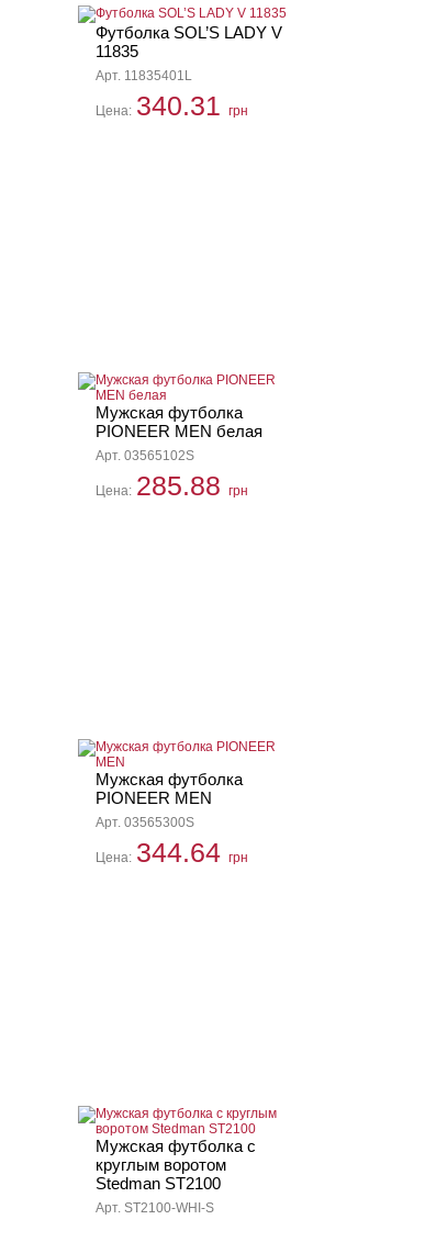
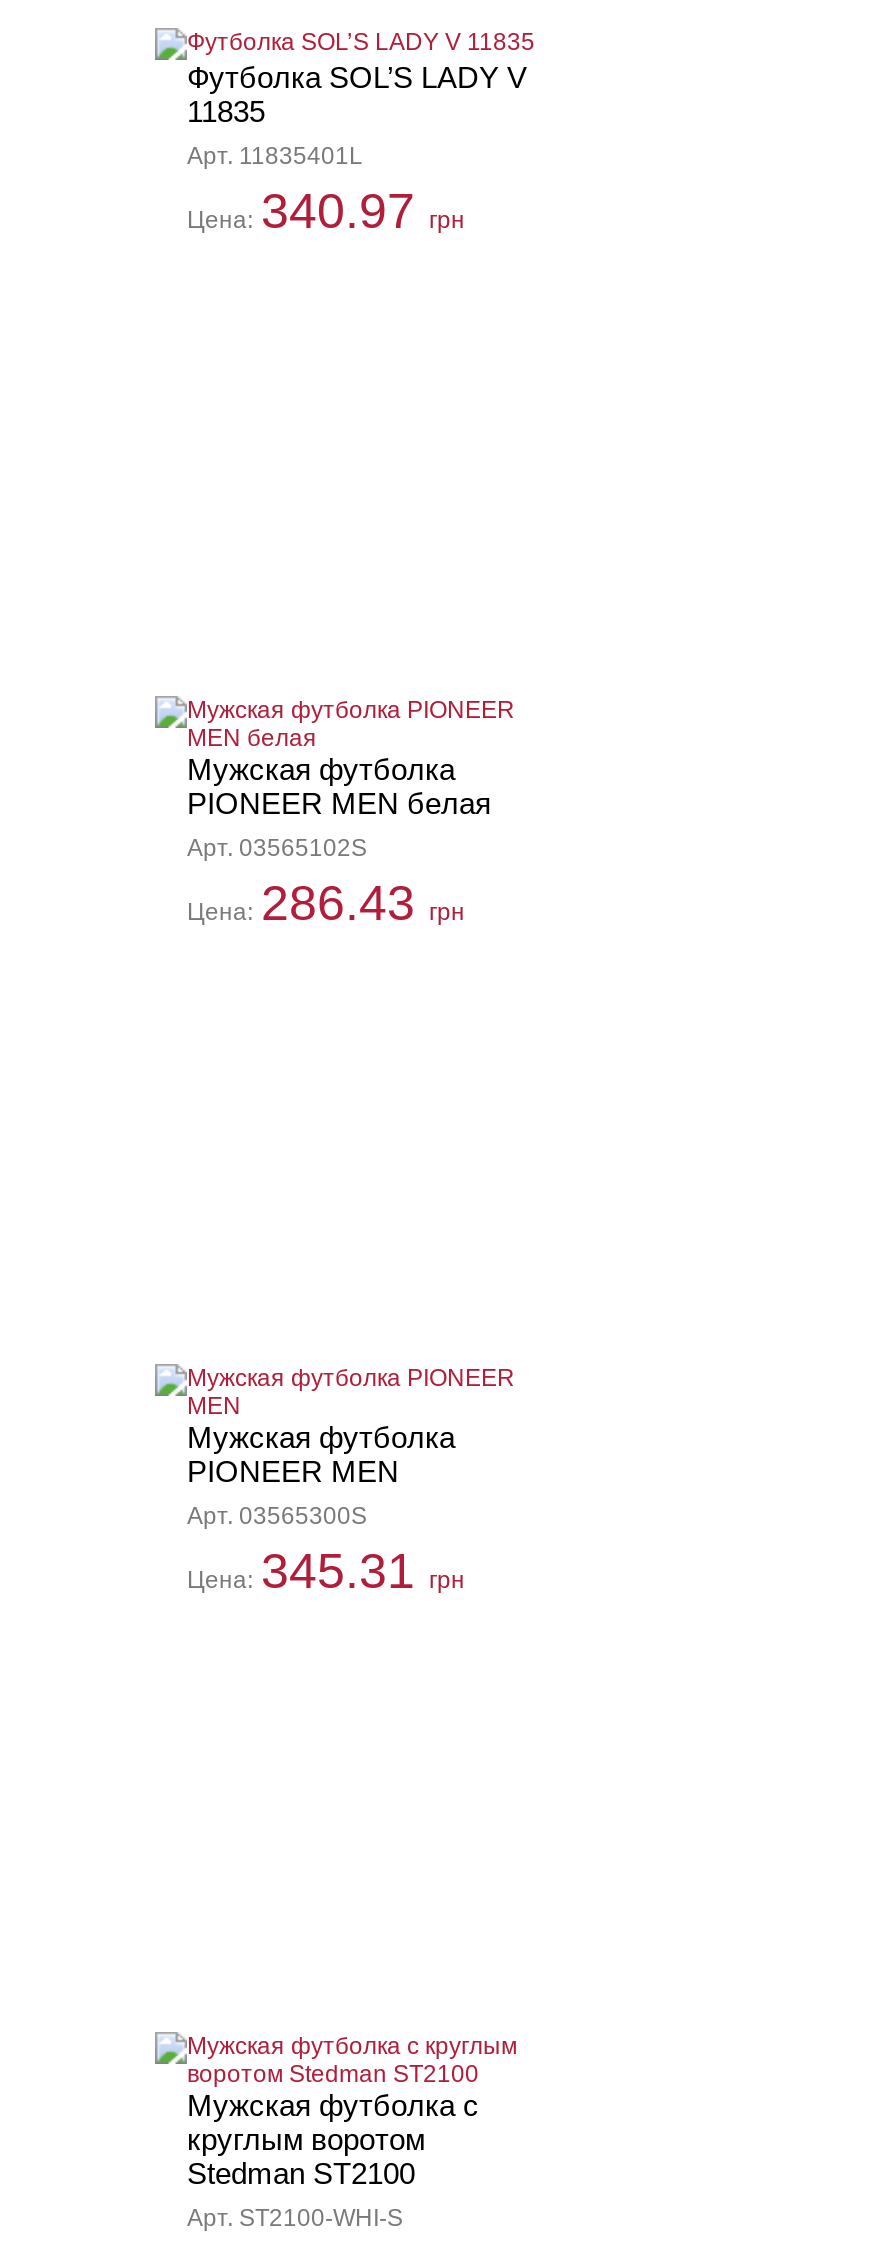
- Цена: 340.31 грн
+ Цена: 340.97 грн

- Цена: 285.88 грн
+ Цена: 286.43 грн

- Цена: 344.64 грн
+ Цена: 345.31 грн
